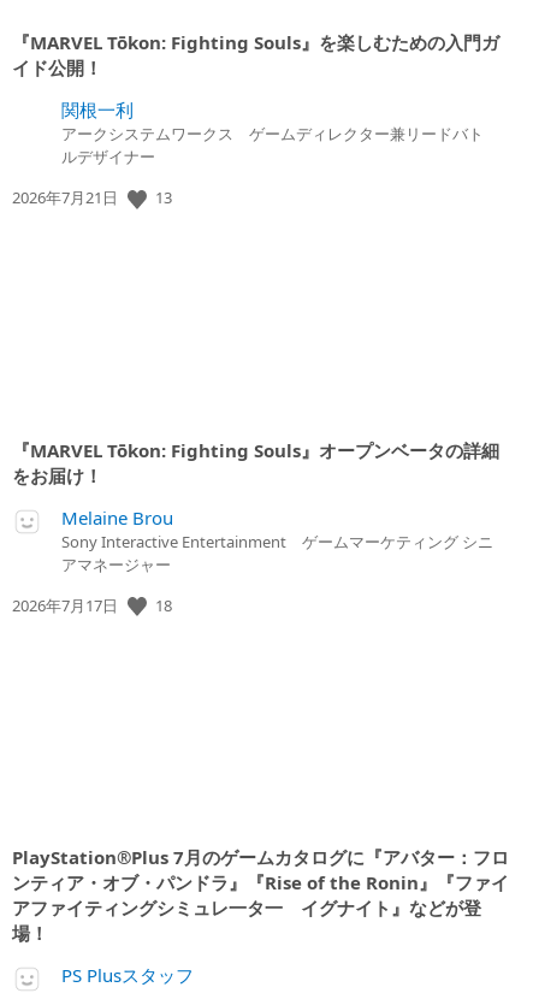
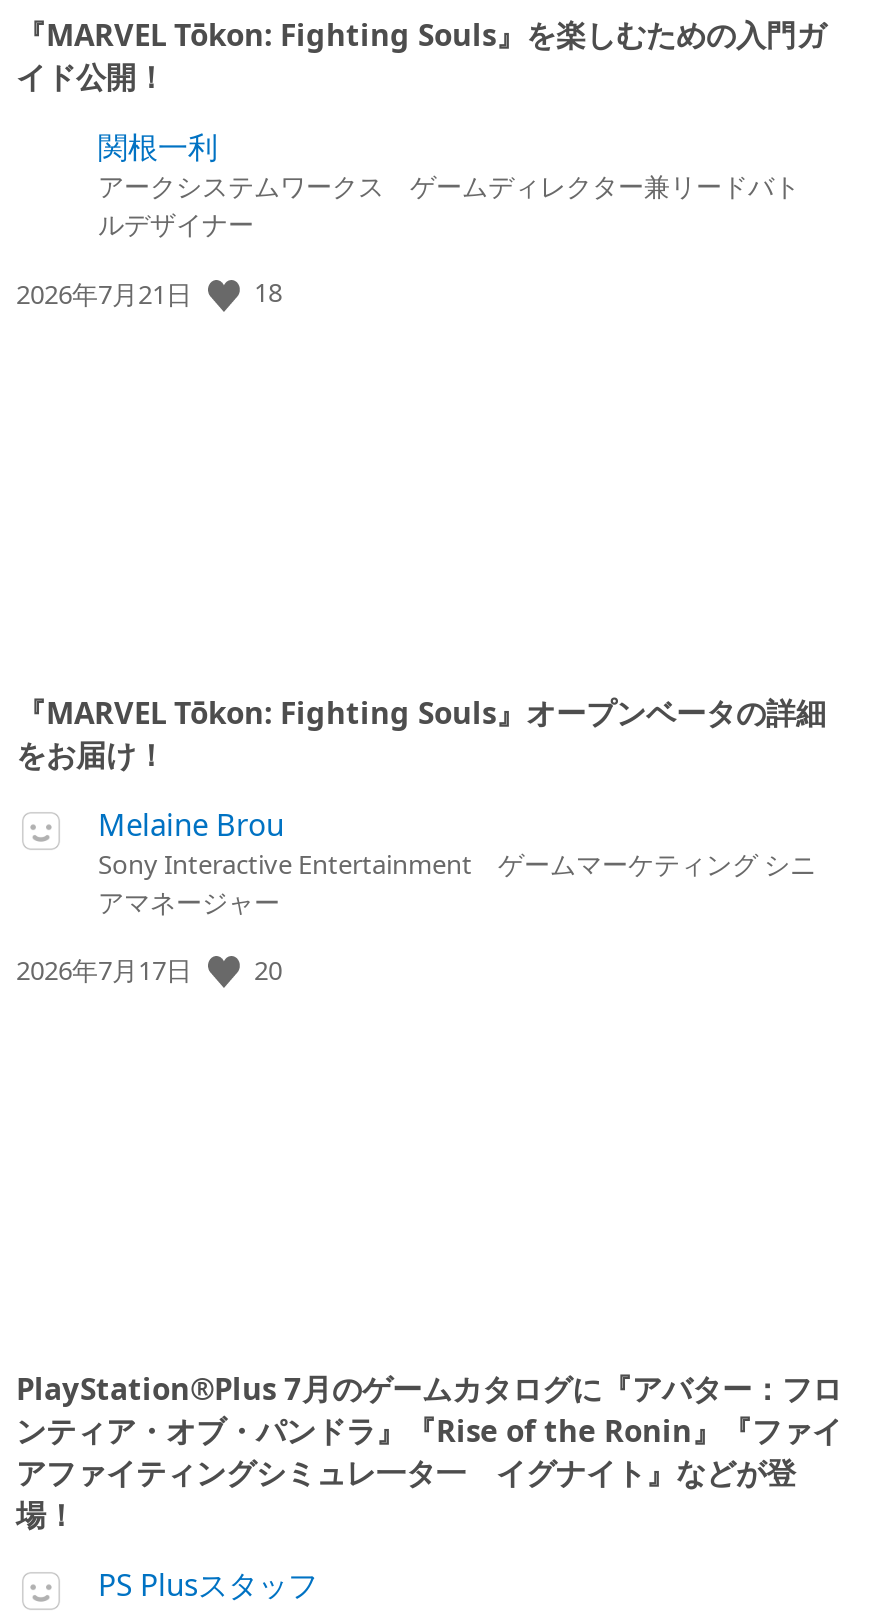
- 13
+ 18

- 18
+ 20
